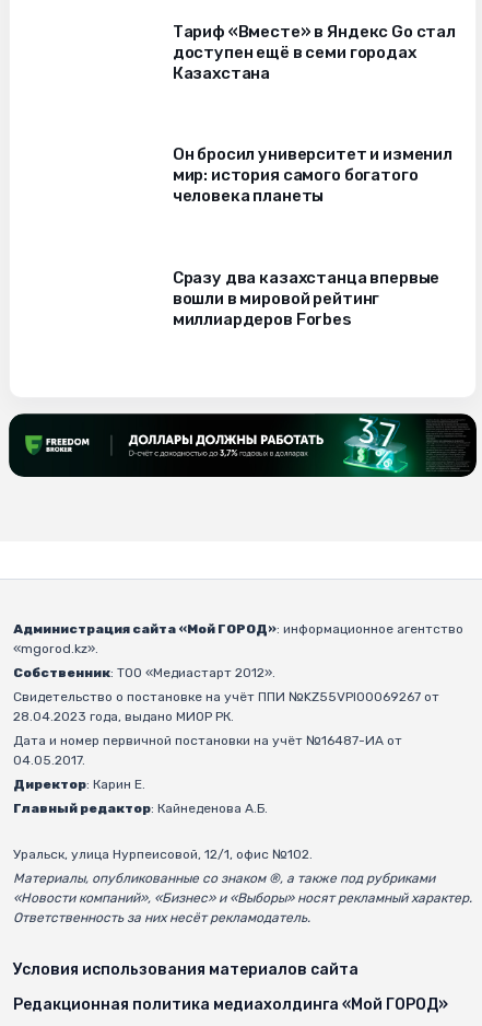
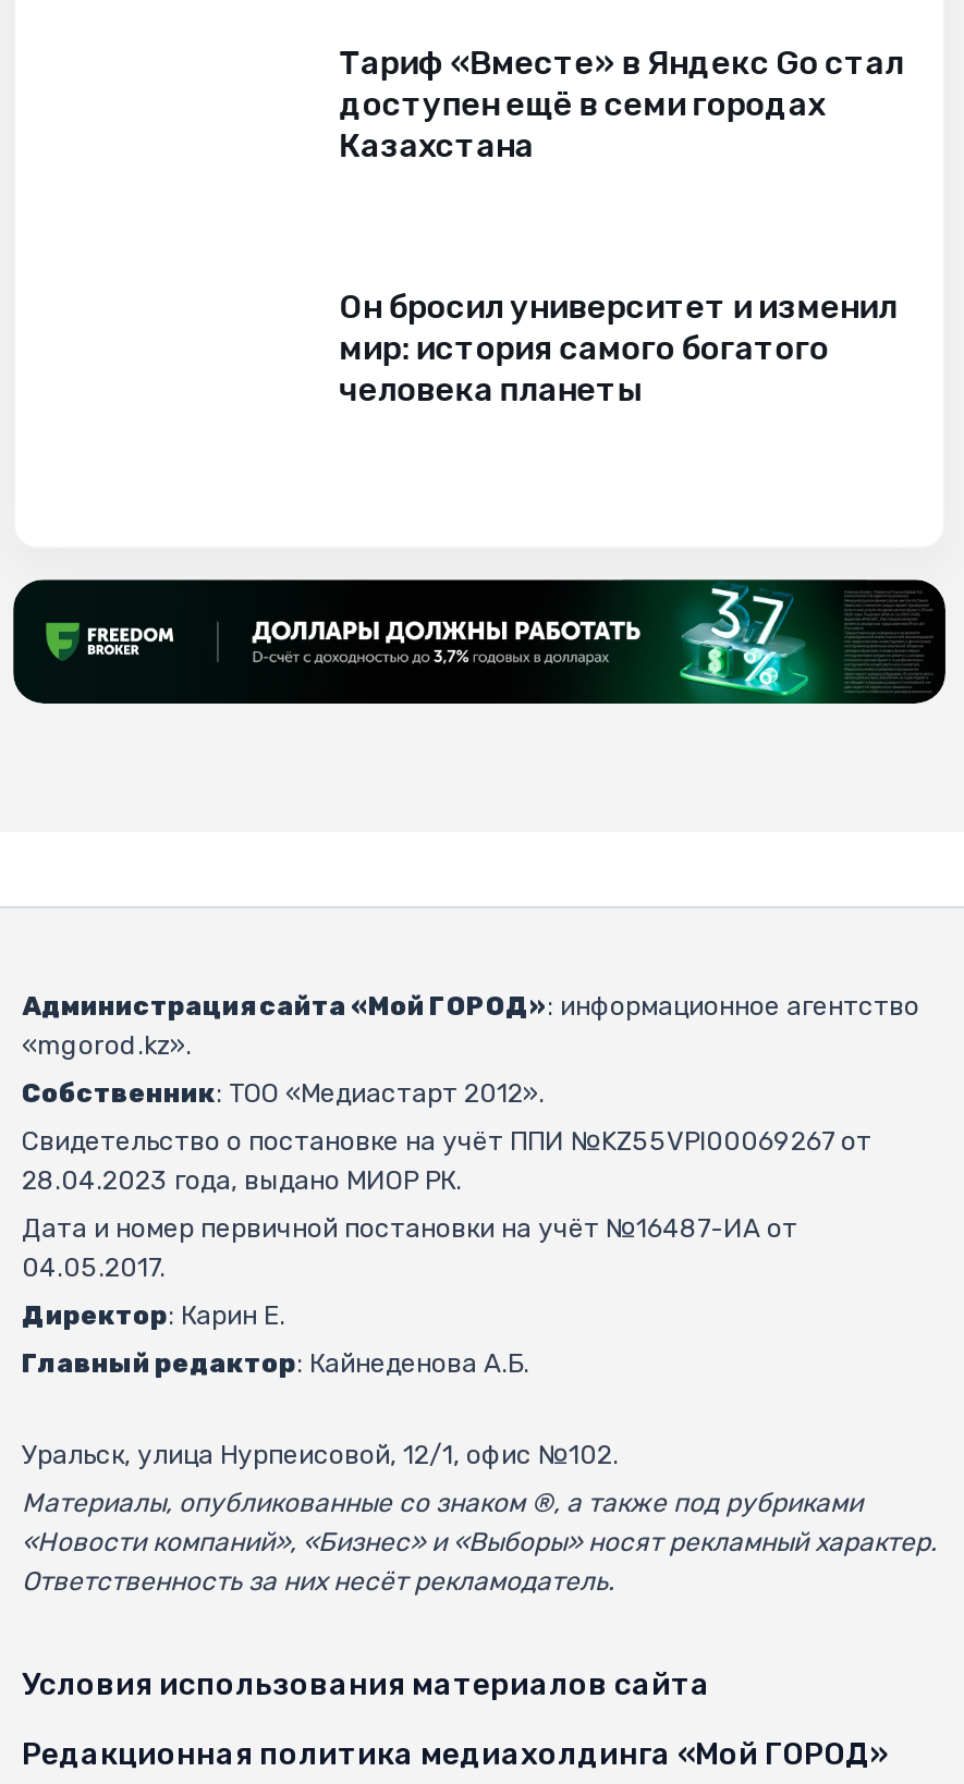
- Сразу два казахстанца впервые
- вошли в мировой рейтинг
- миллиардеров Forbes
